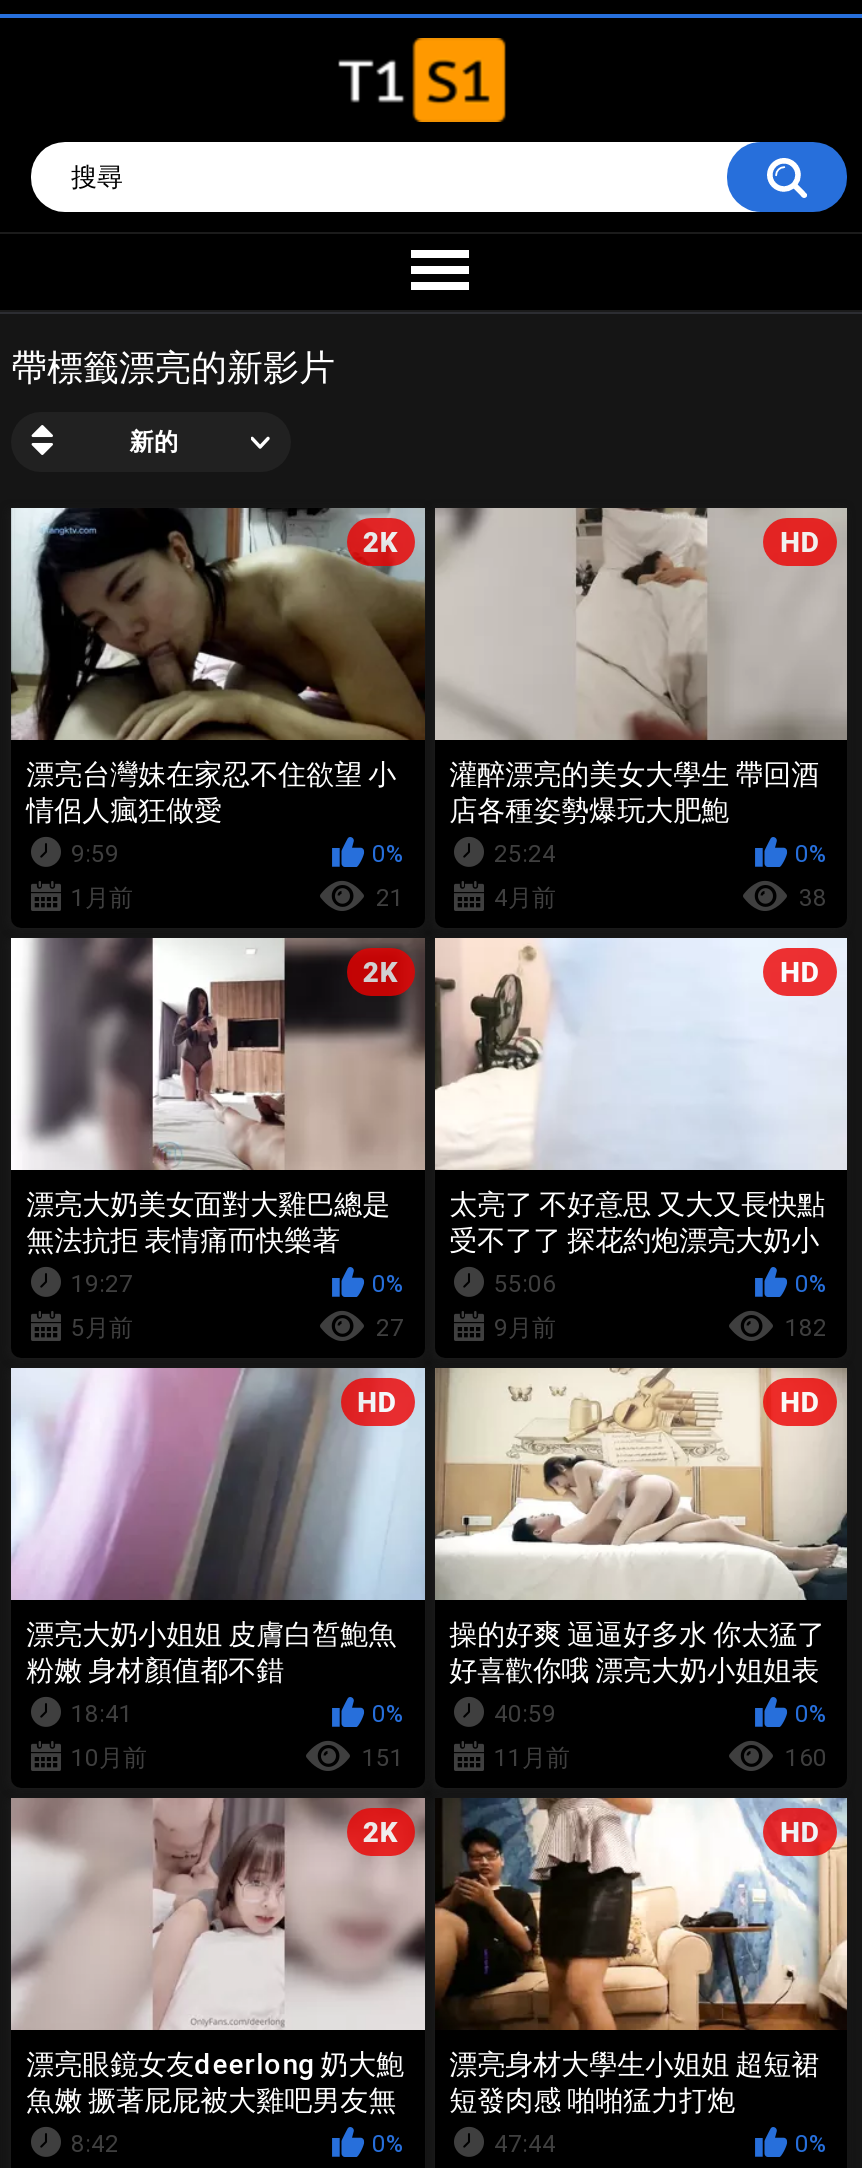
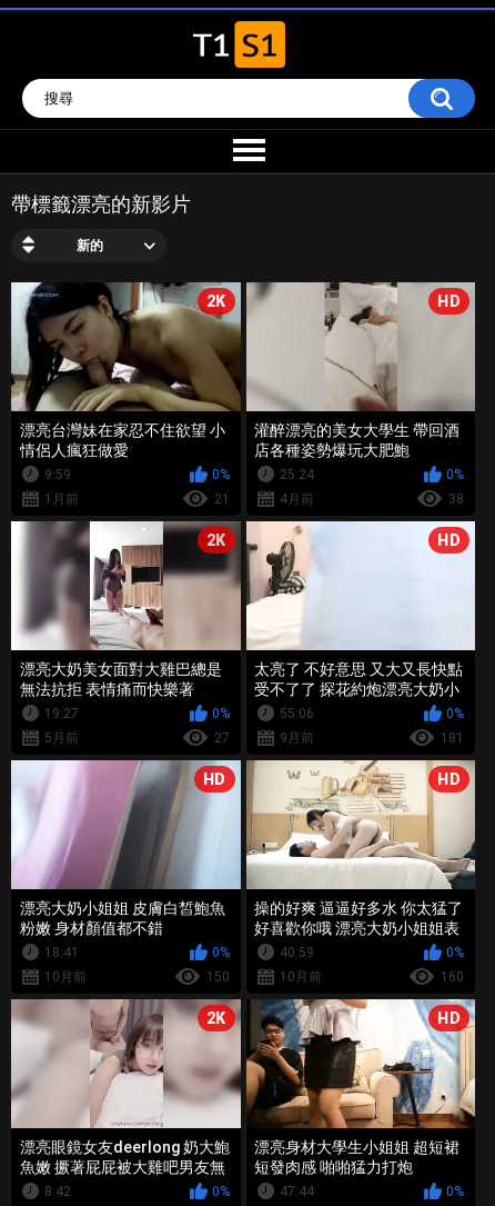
- 182
+ 181

- 151
+ 150

- 11月前
+ 10月前
